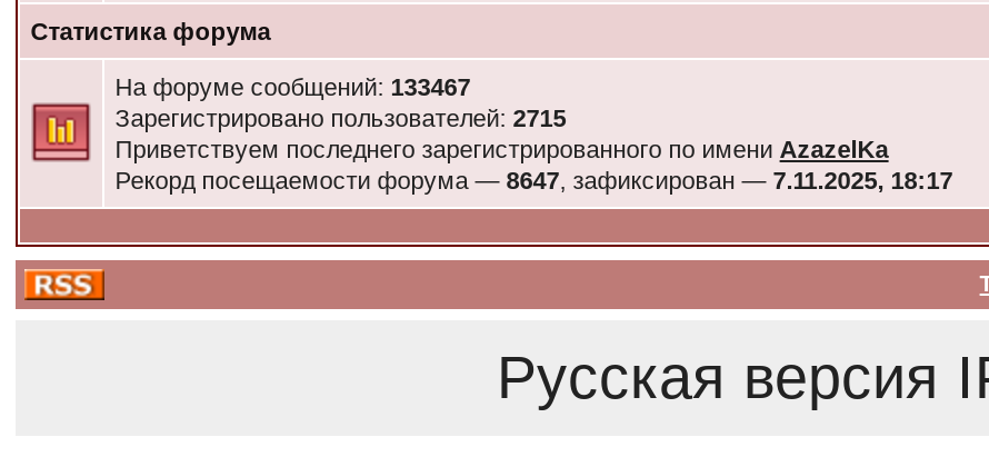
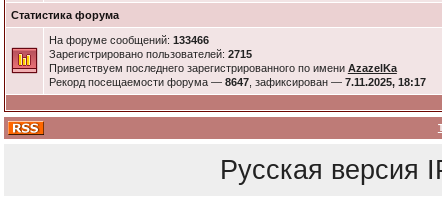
- На форуме сообщений: 133467
+ На форуме сообщений: 133466
